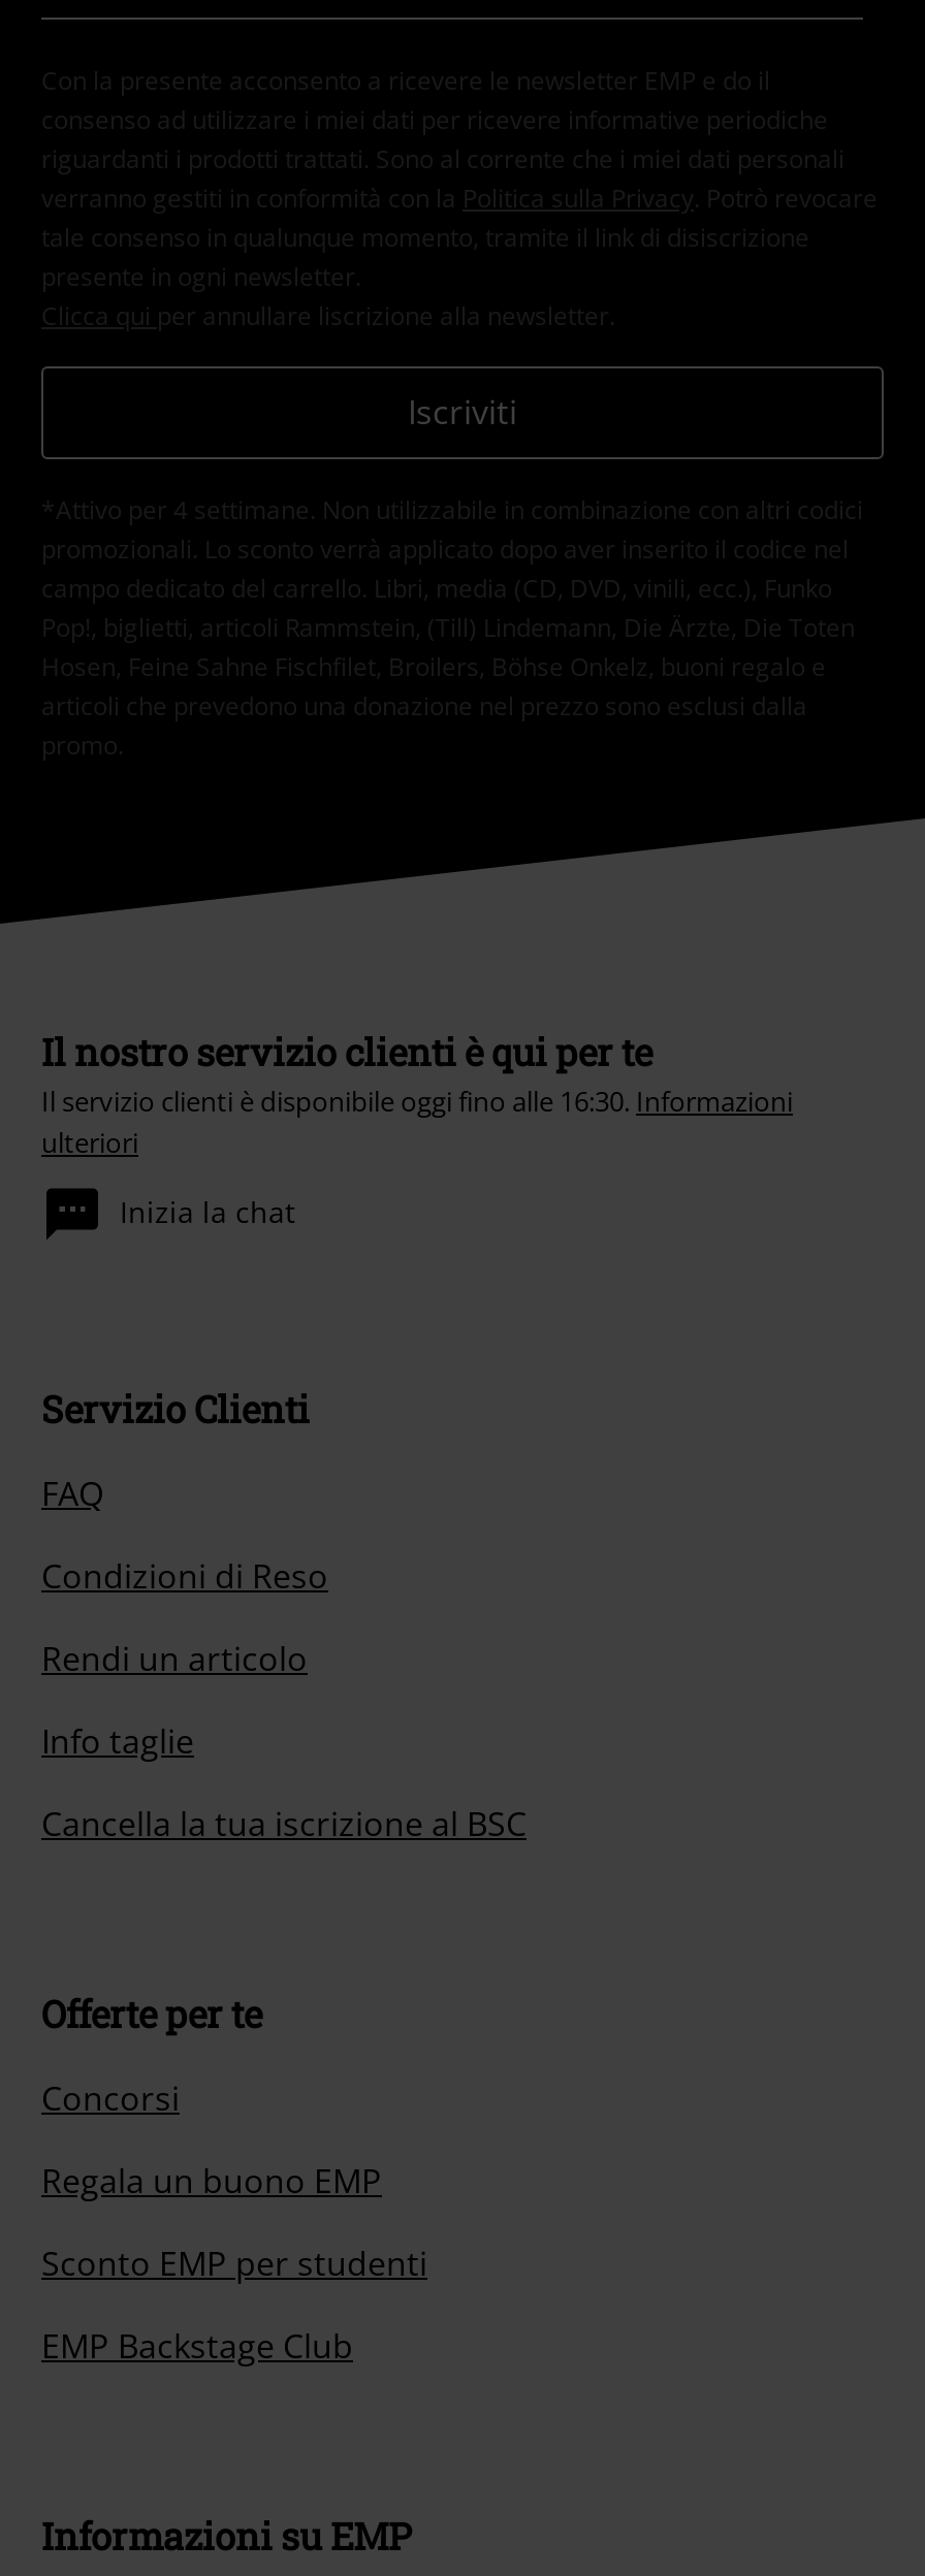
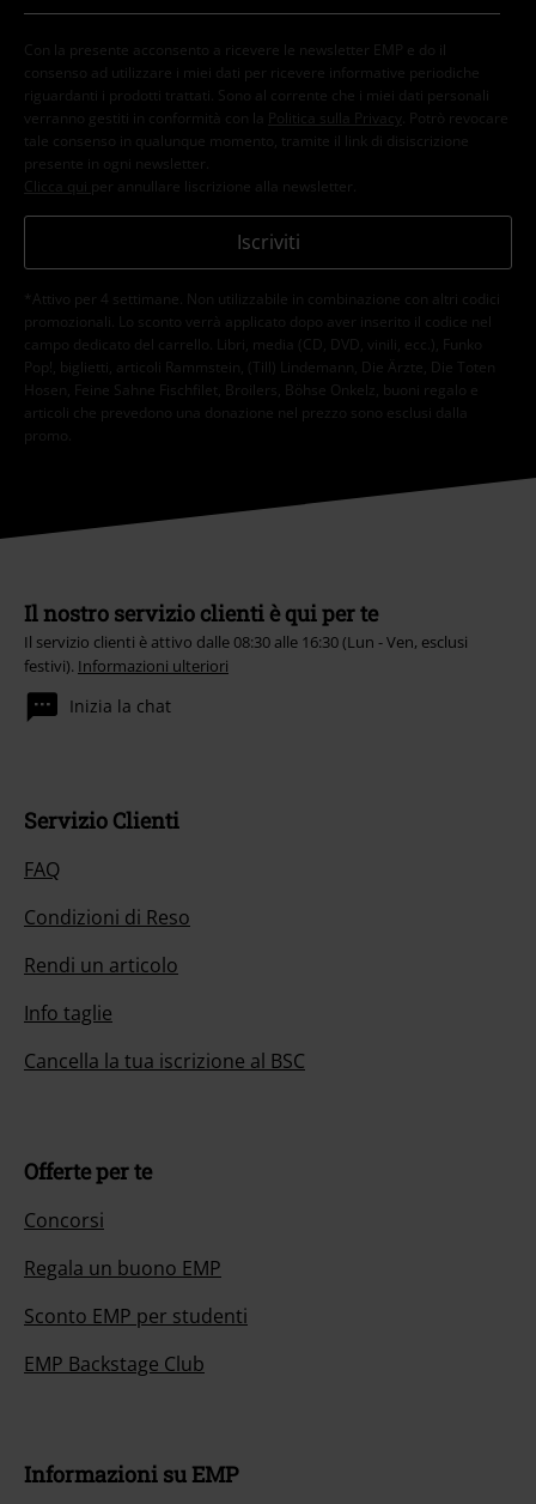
- Il servizio clienti è disponibile oggi fino alle 16:30. Informazioni
- ulteriori
+ Il servizio clienti è attivo dalle 08:30 alle 16:30 (Lun - Ven, esclusi
+ festivi). Informazioni ulteriori
